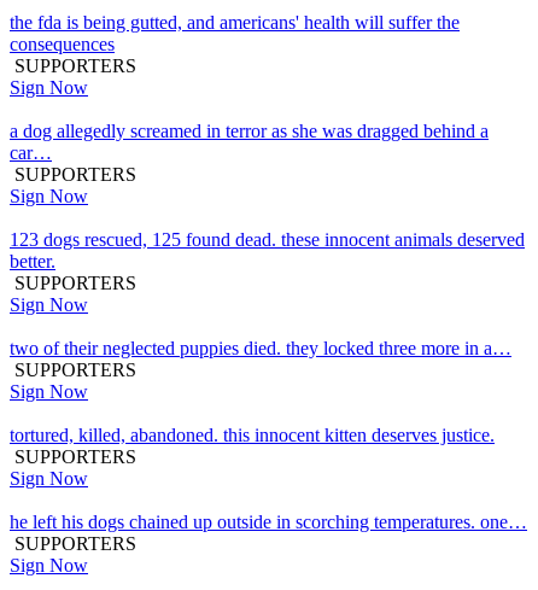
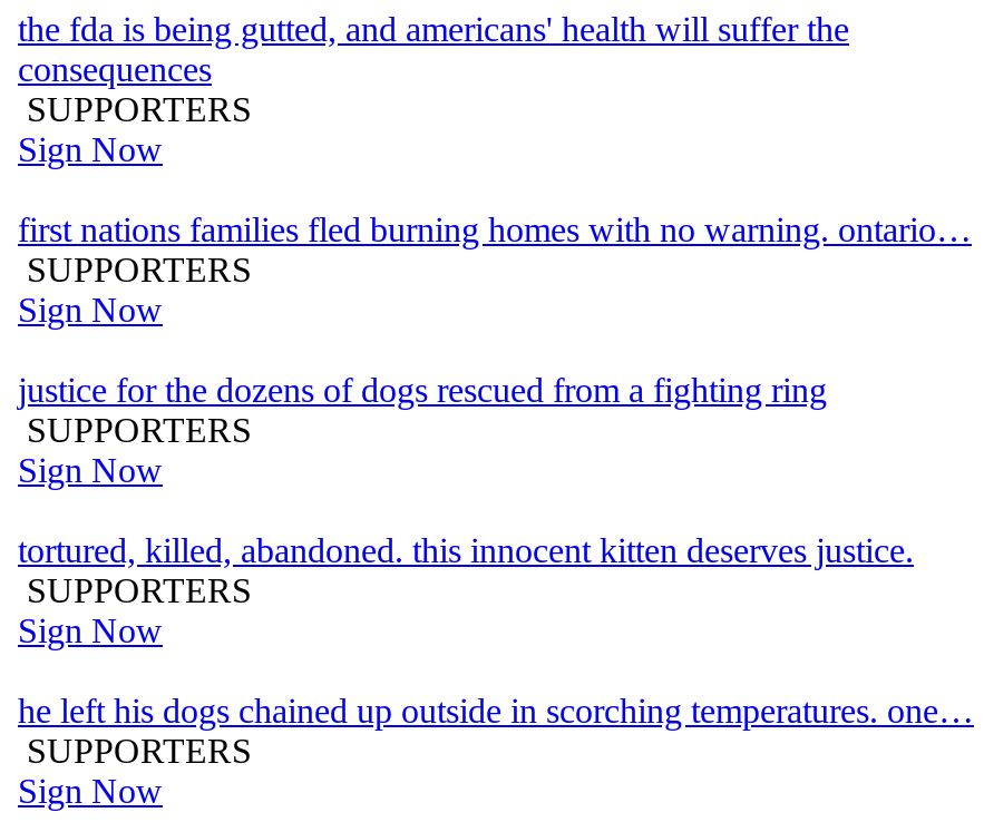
- a dog allegedly screamed in terror as she was dragged behind a
- car…
+ first nations families fled burning homes with no warning. ontario…

- 123 dogs rescued, 125 found dead. these innocent animals deserved
- better.
- SUPPORTERS
- Sign Now
- two of their neglected puppies died. they locked three more in a…
+ justice for the dozens of dogs rescued from a fighting ring
